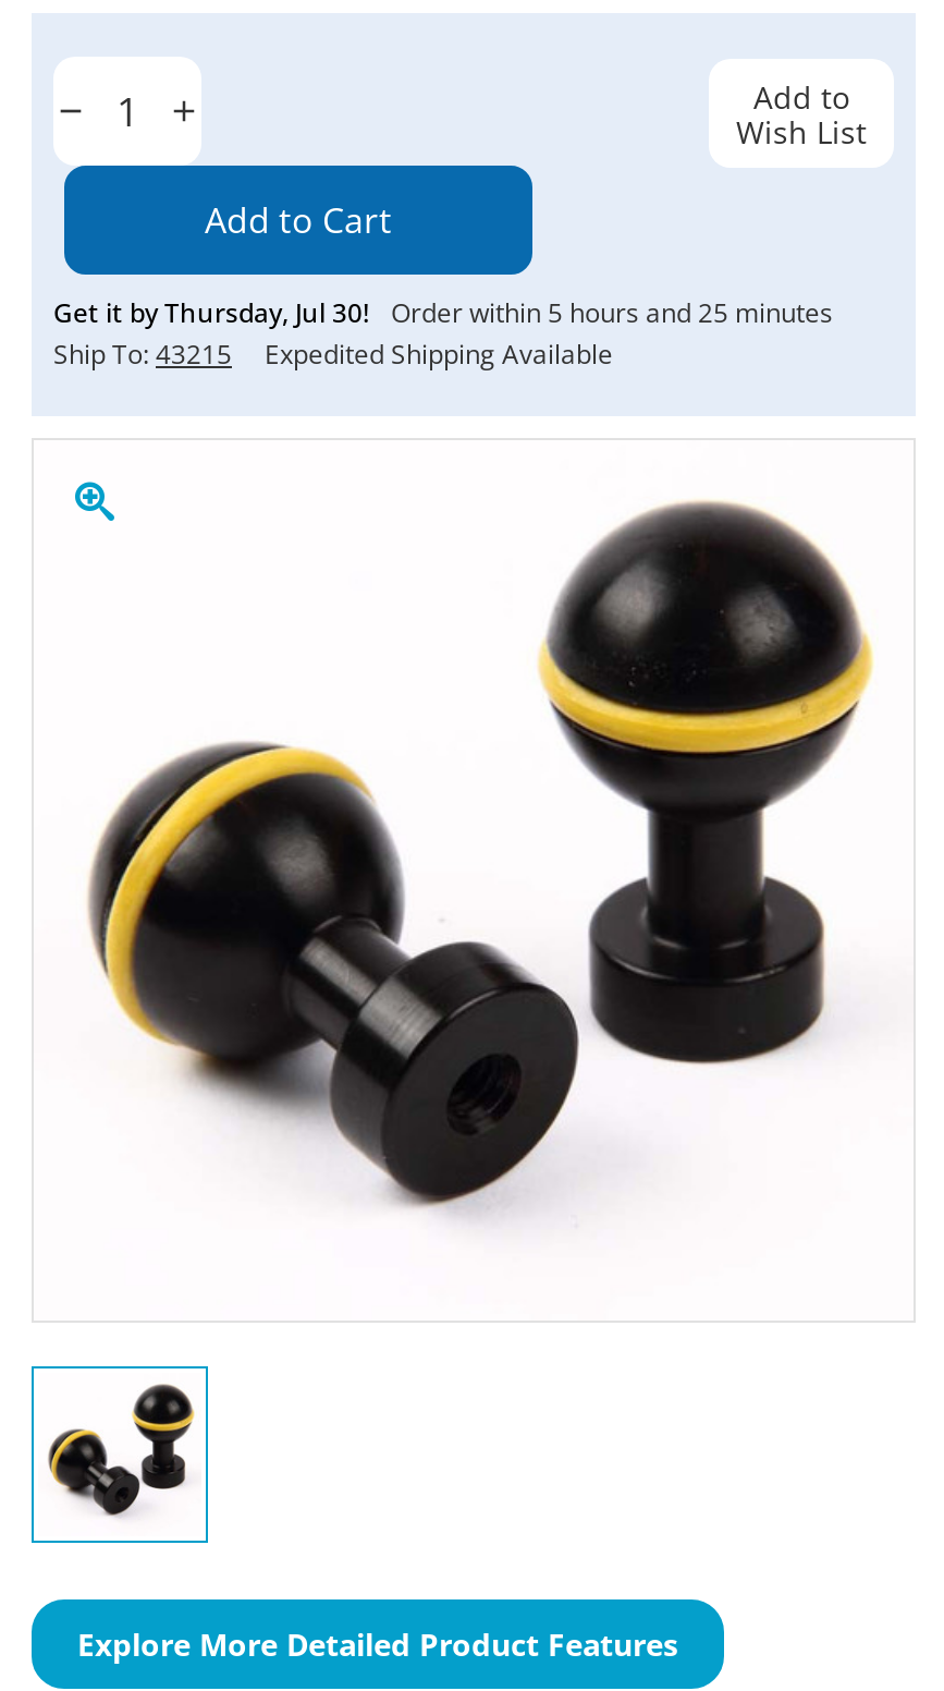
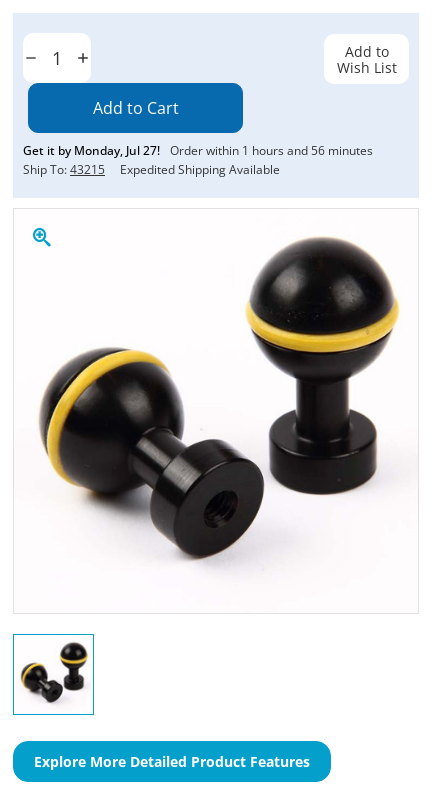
- Get it by Thursday, Jul 30! Order within 5 hours and 25 minutes
+ Get it by Monday, Jul 27! Order within 1 hours and 56 minutes
